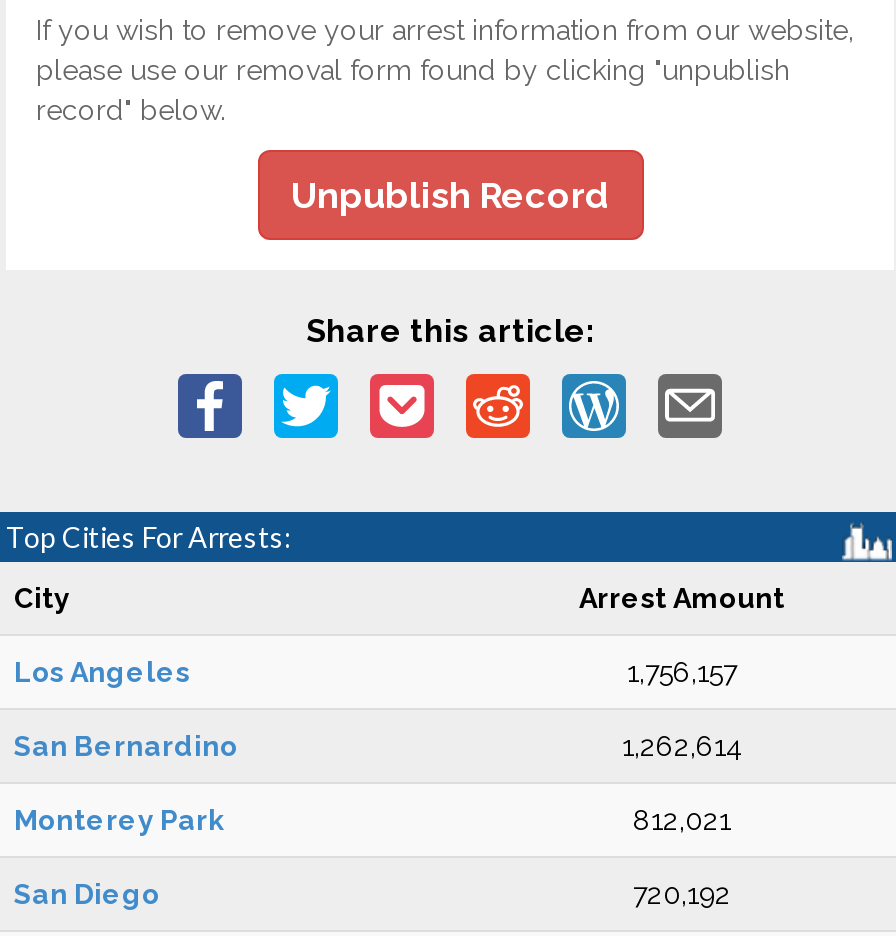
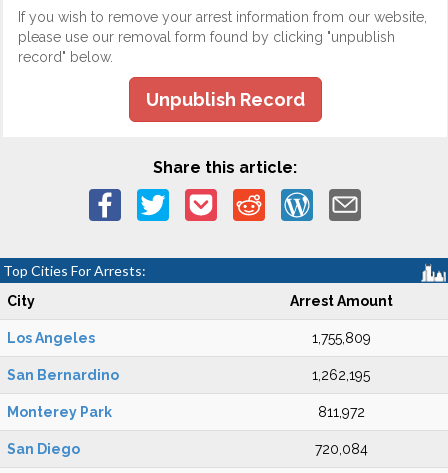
- 1,756,157
+ 1,755,809

- 1,262,614
+ 1,262,195

- 812,021
+ 811,972

- 720,192
+ 720,084
